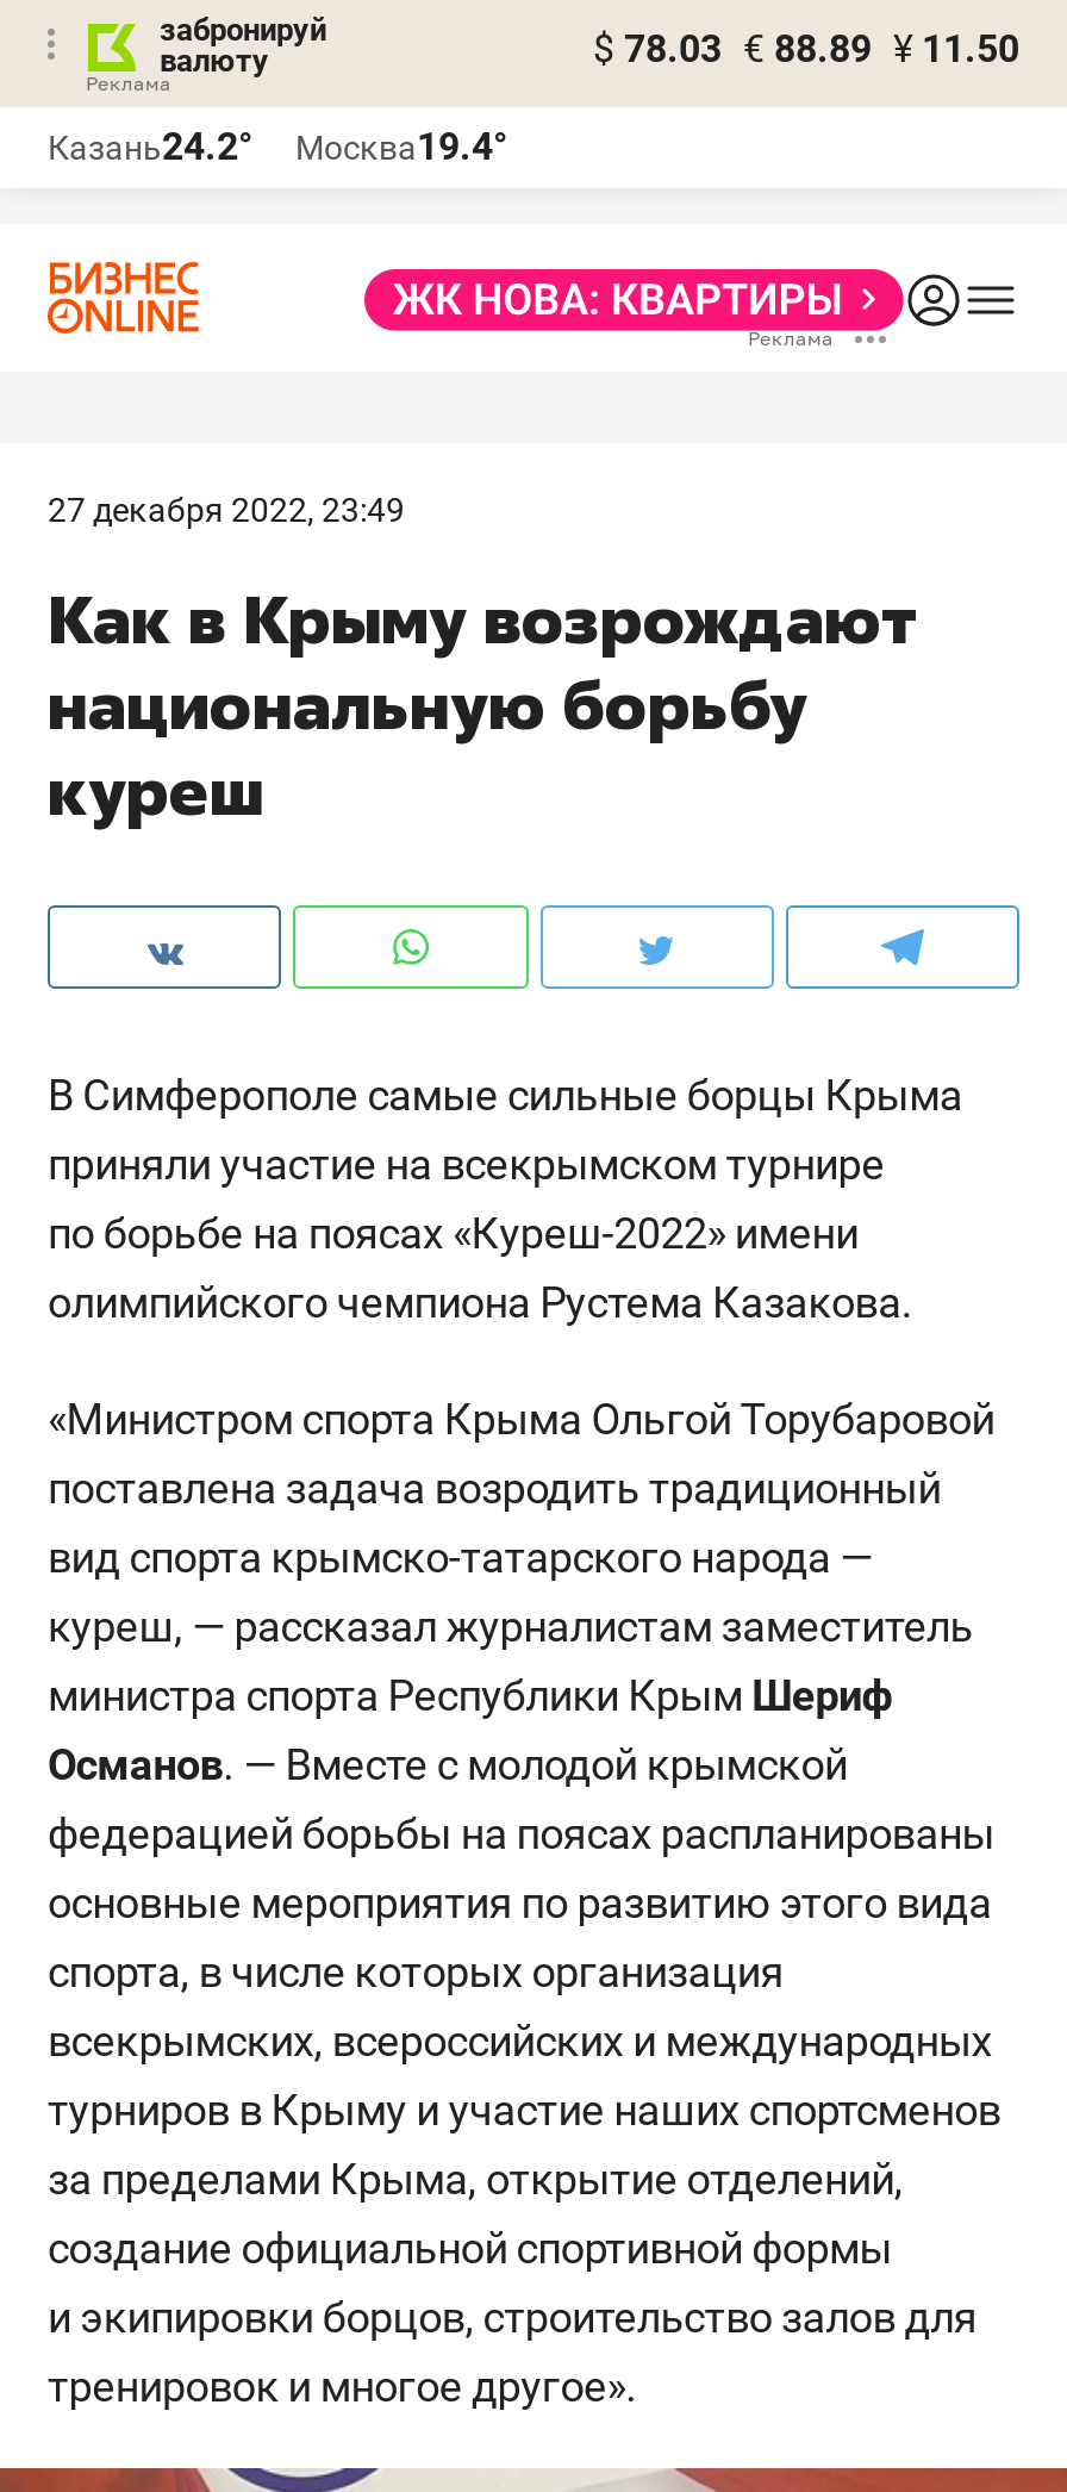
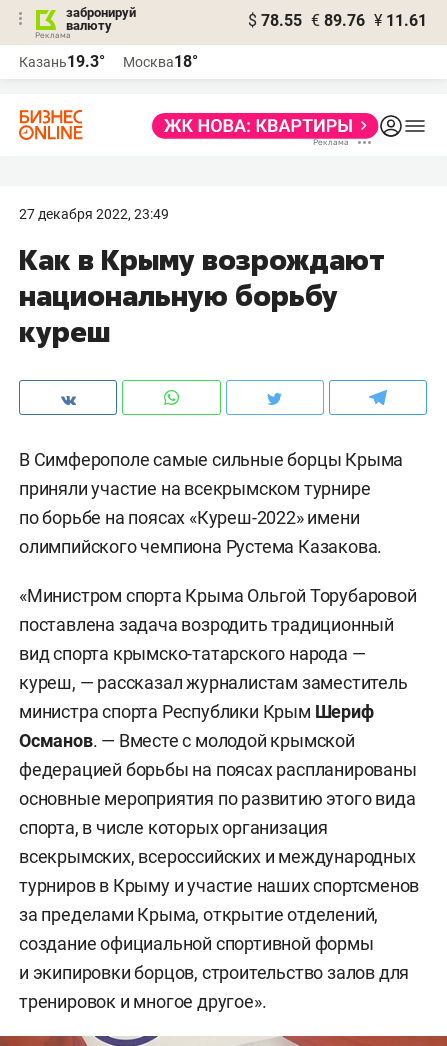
- $ 78.03 € 88.89 ¥ 11.50
+ $ 78.55 € 89.76 ¥ 11.61

- Казань24.2°
+ Казань19.3°

- Москва19.4°
+ Москва18°
